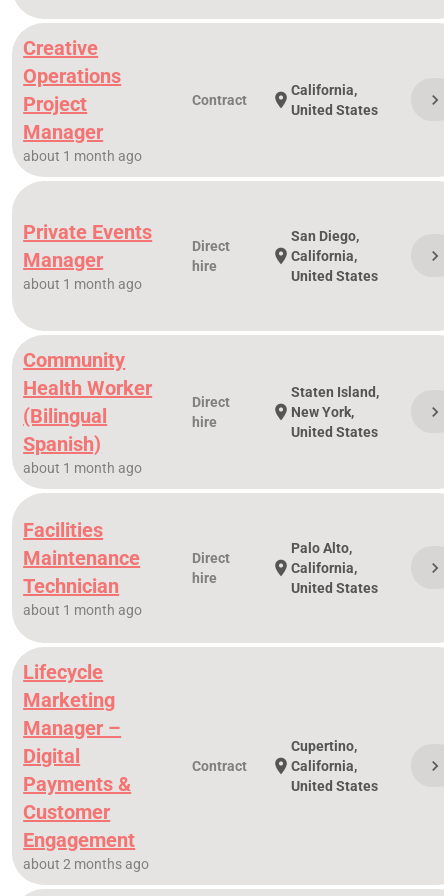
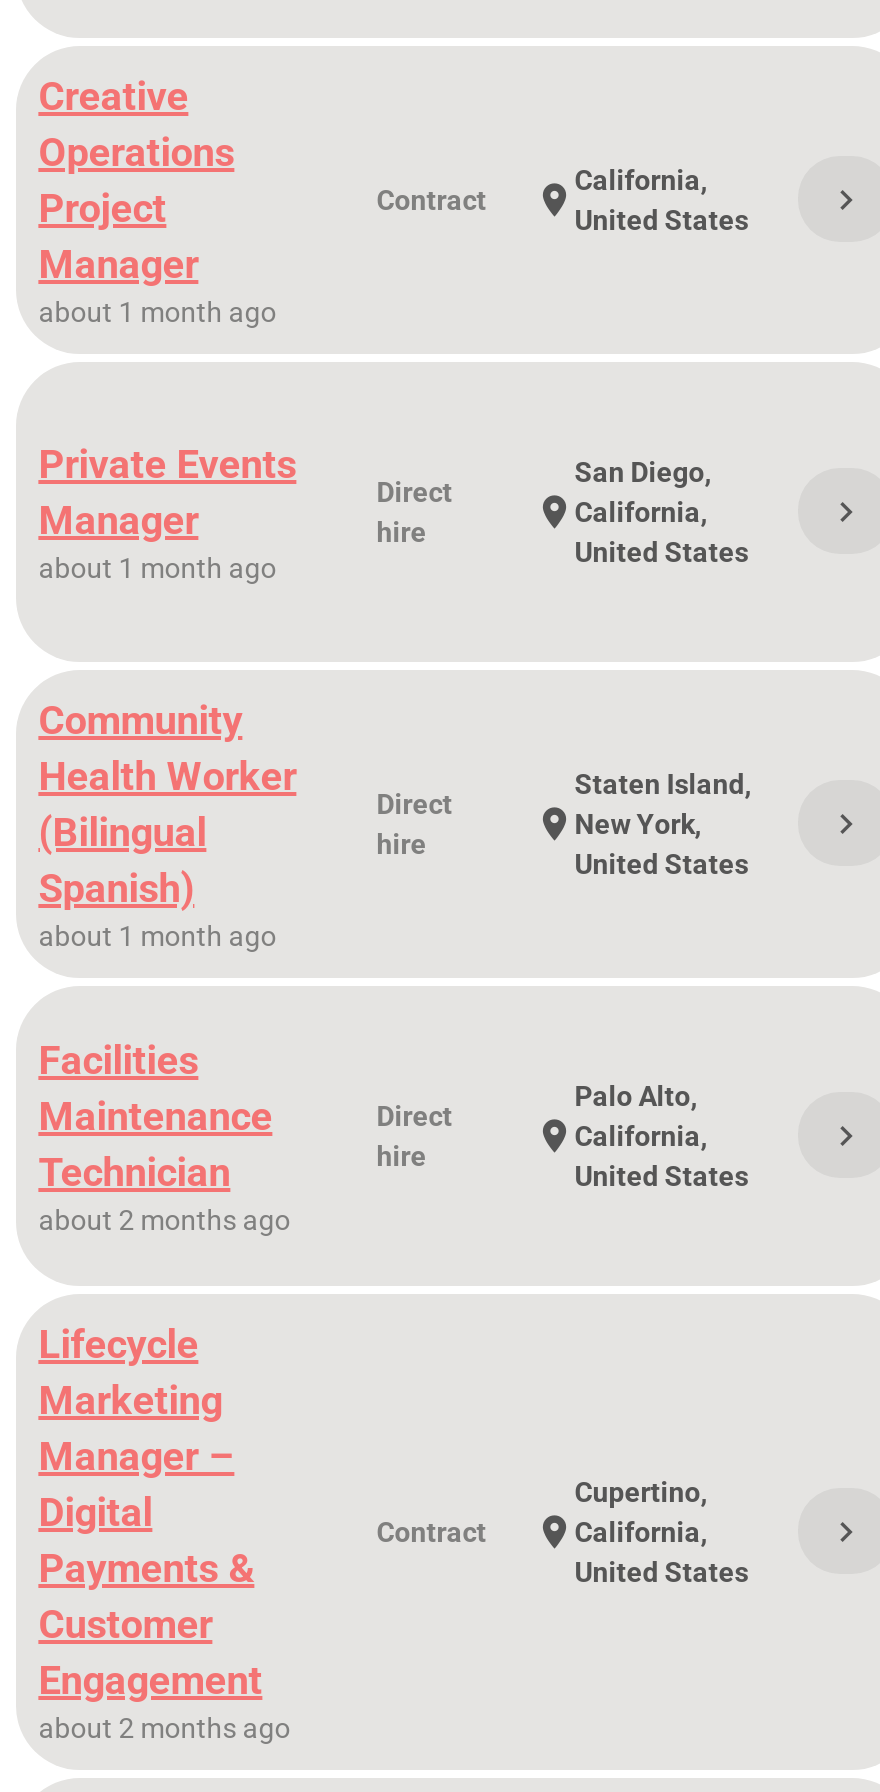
- about 1 month ago
+ about 2 months ago
